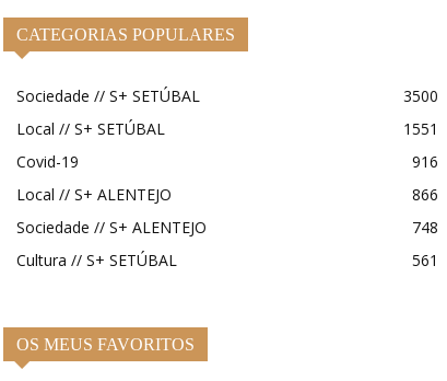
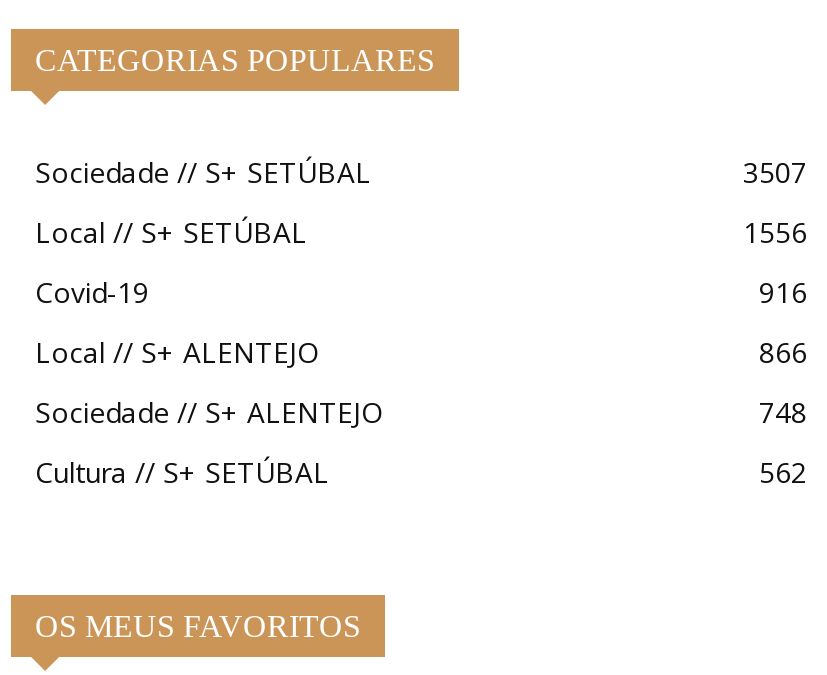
- 3500
+ 3507

- 1551
+ 1556

- 561
+ 562
